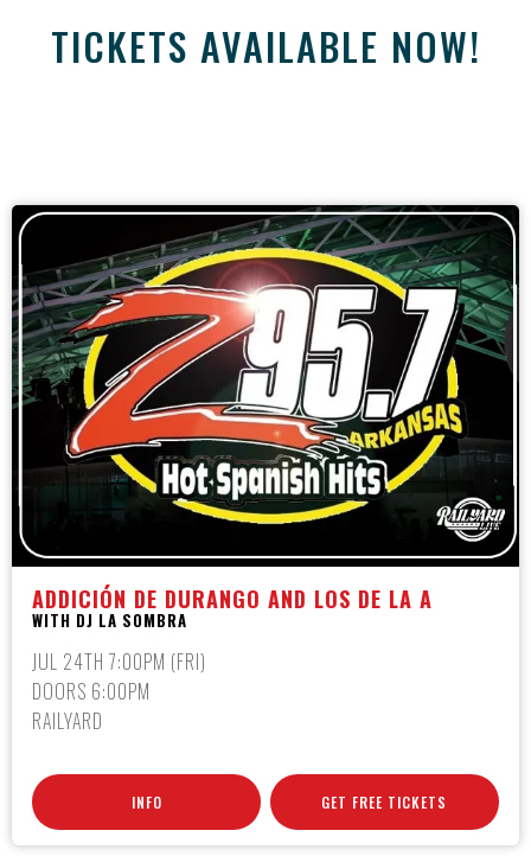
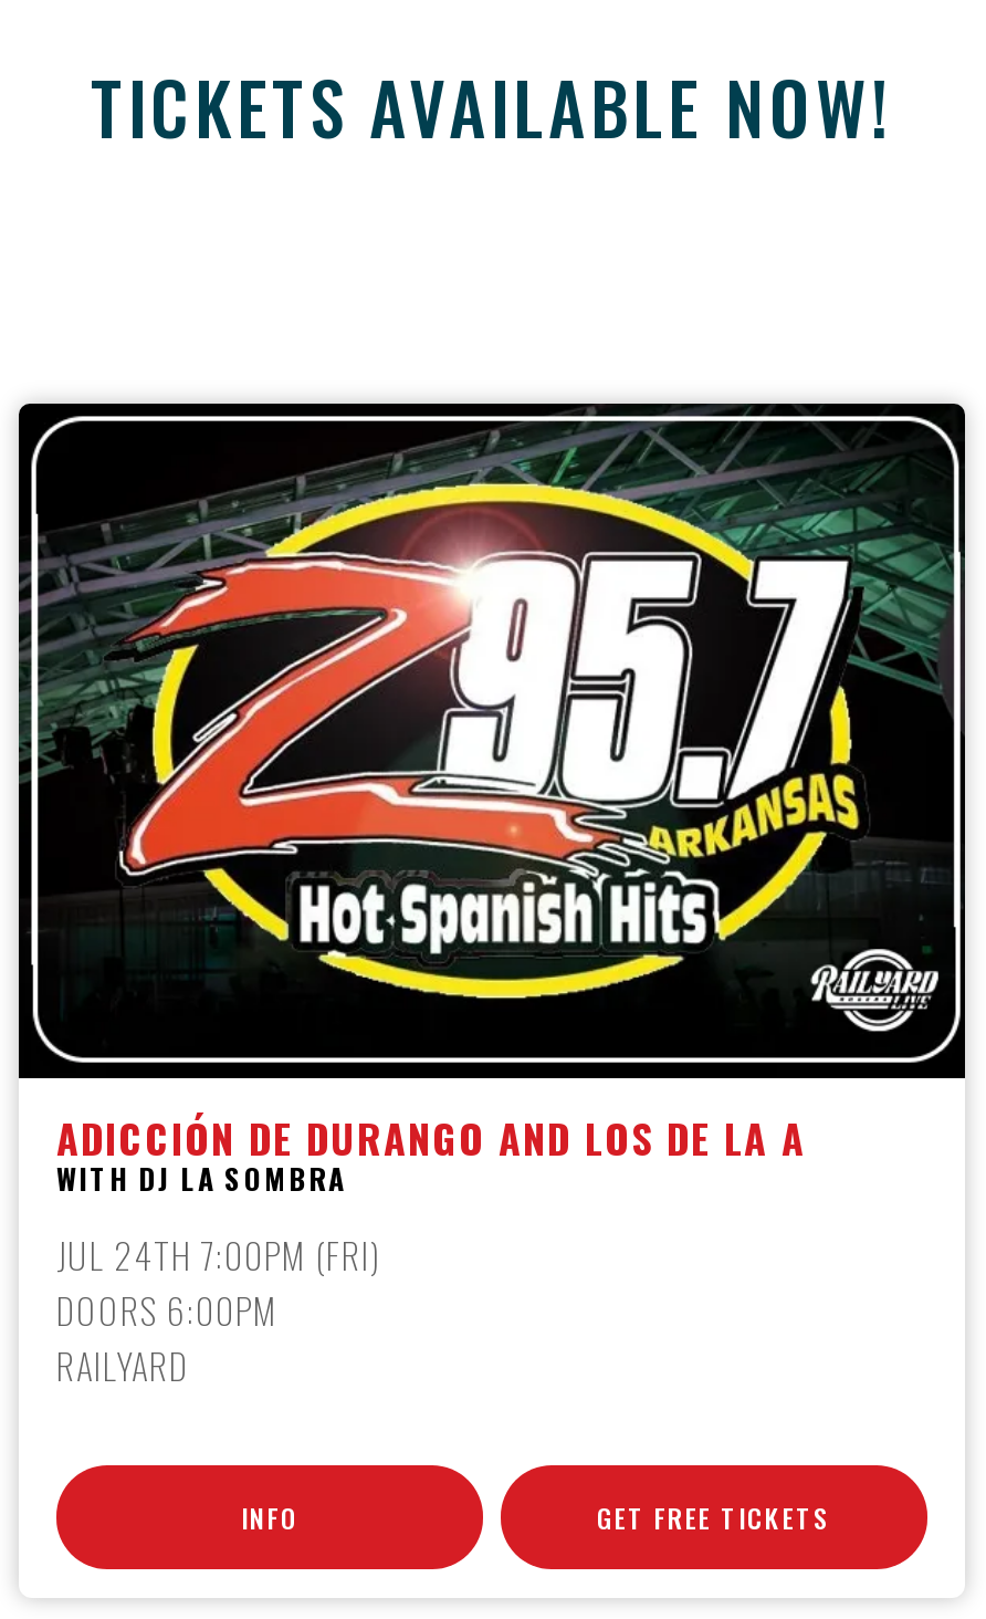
- ADDICIÓN DE DURANGO AND LOS DE LA A
+ ADICCIÓN DE DURANGO AND LOS DE LA A
